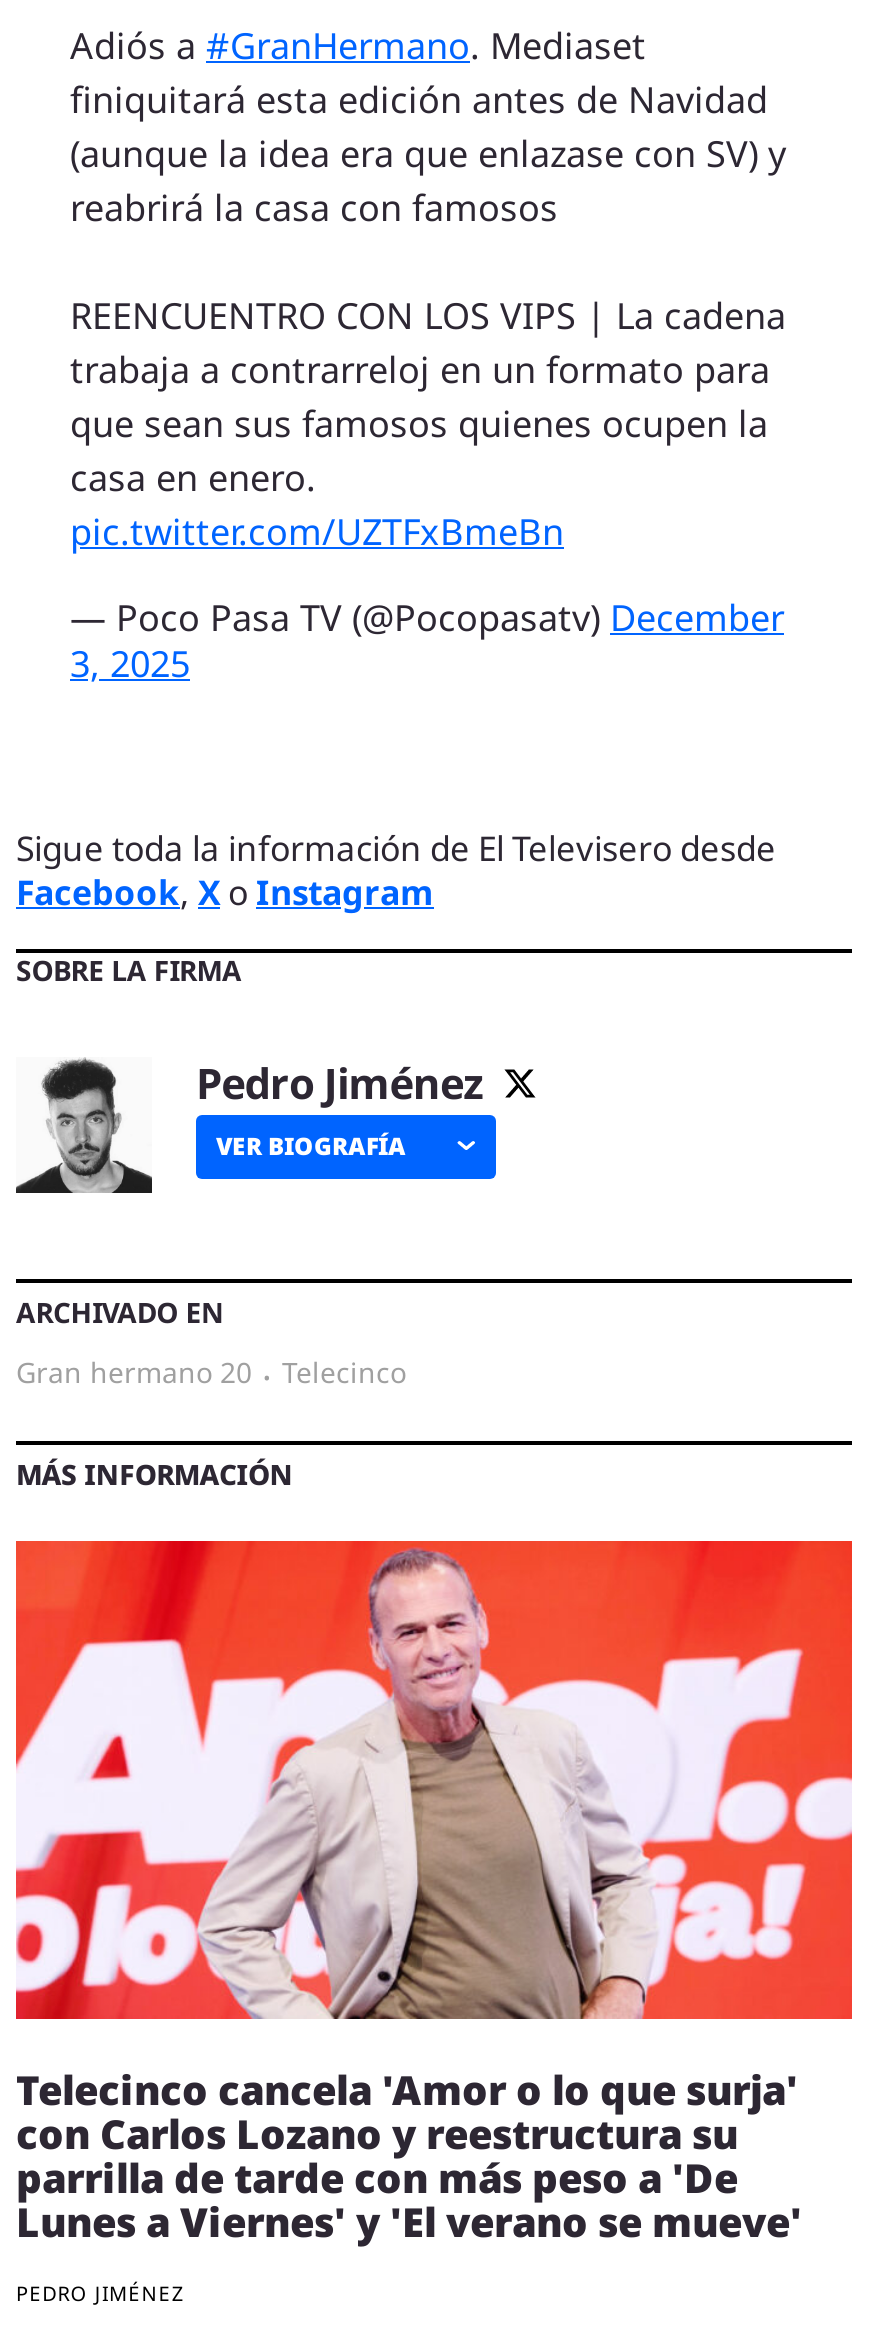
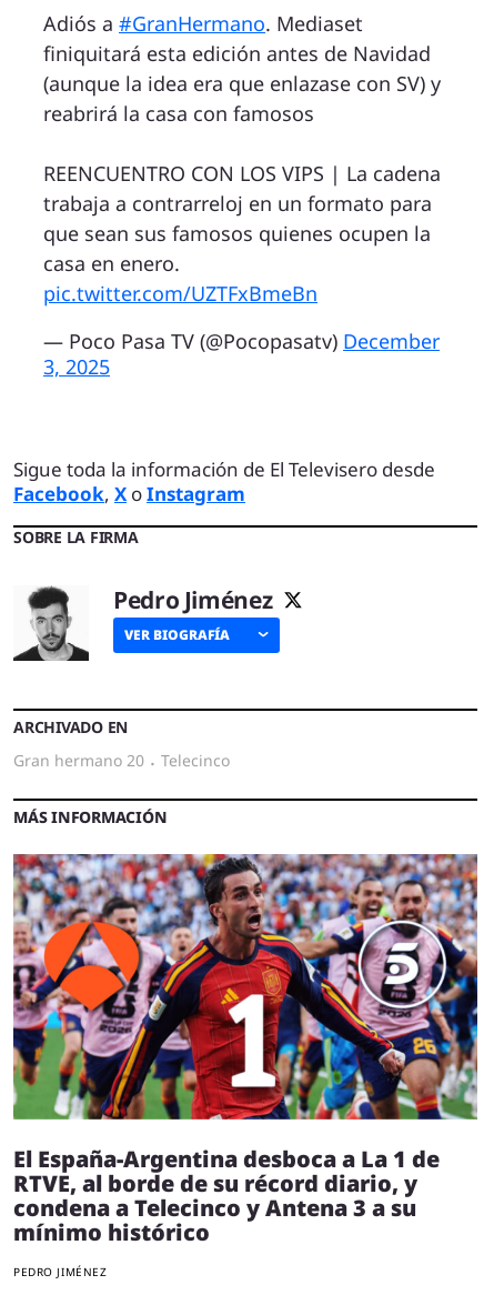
- [image]
- Telecinco cancela 'Amor o lo que surja'
- con Carlos Lozano y reestructura su
- parrilla de tarde con más peso a 'De
- Lunes a Viernes' y 'El verano se mueve'
+ [image]
+ El España-Argentina desboca a La 1 de
+ RTVE, al borde de su récord diario, y
+ condena a Telecinco y Antena 3 a su
+ mínimo histórico
